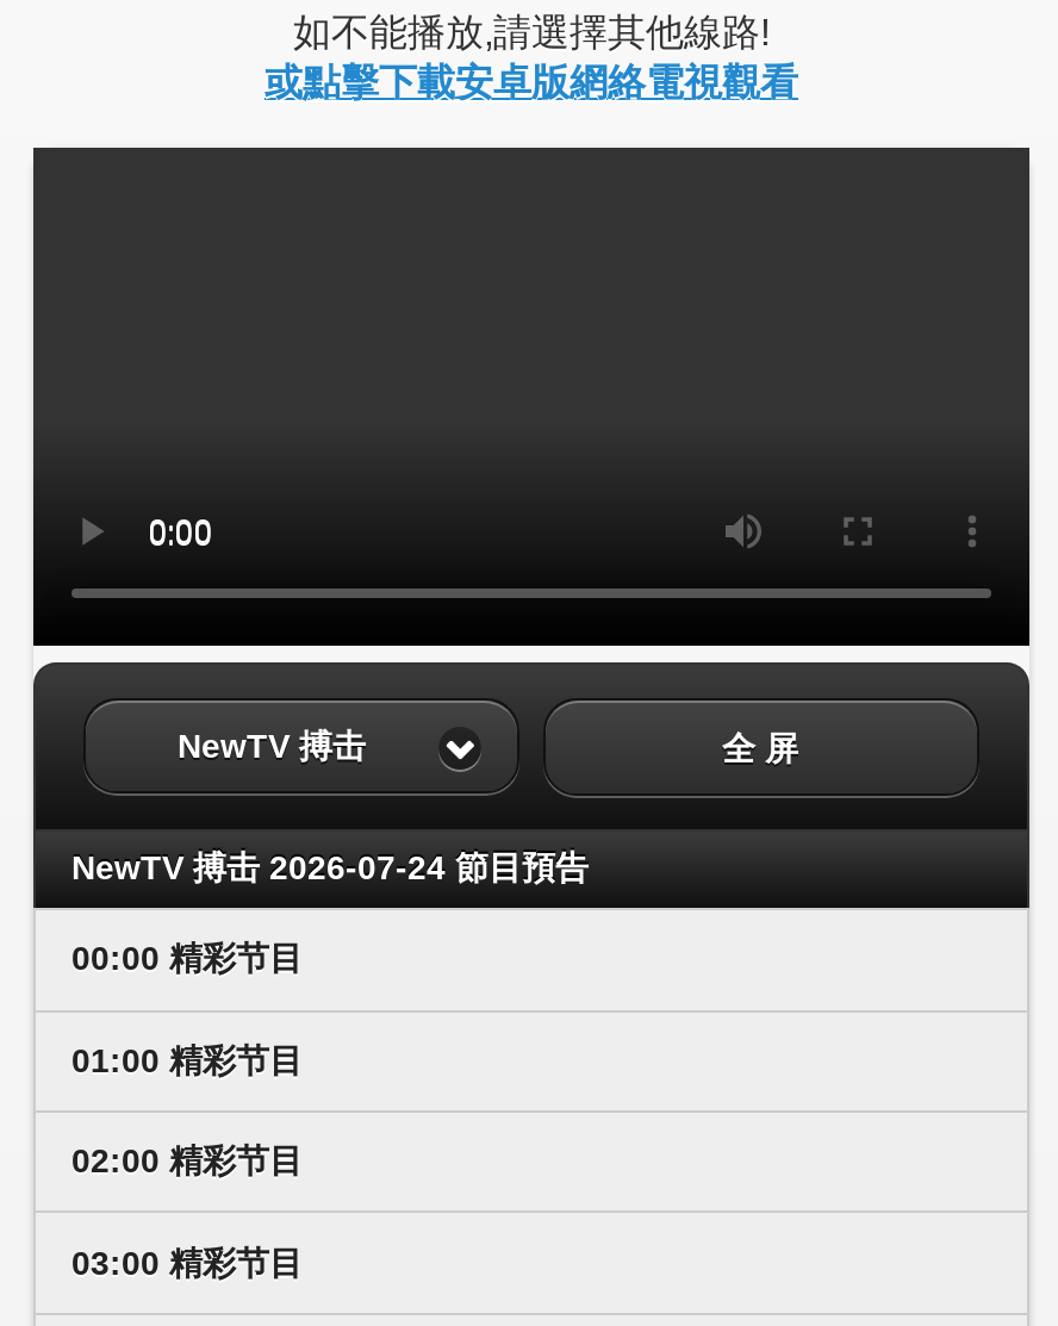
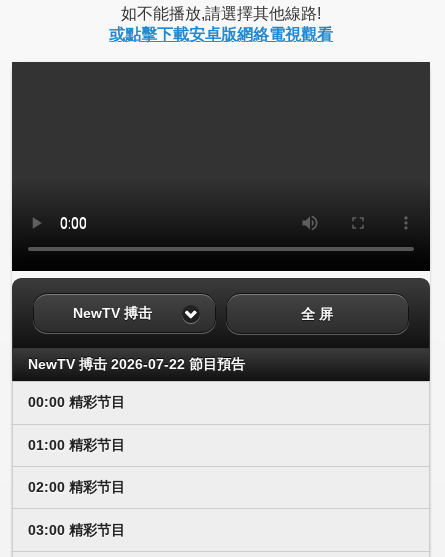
- NewTV 搏击 2026-07-24 節目預告
+ NewTV 搏击 2026-07-22 節目預告
